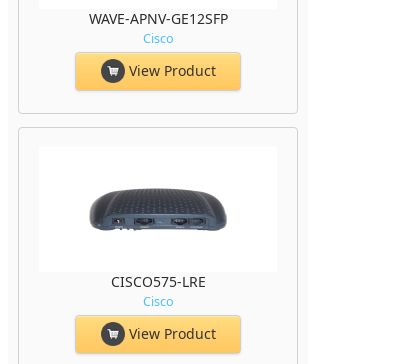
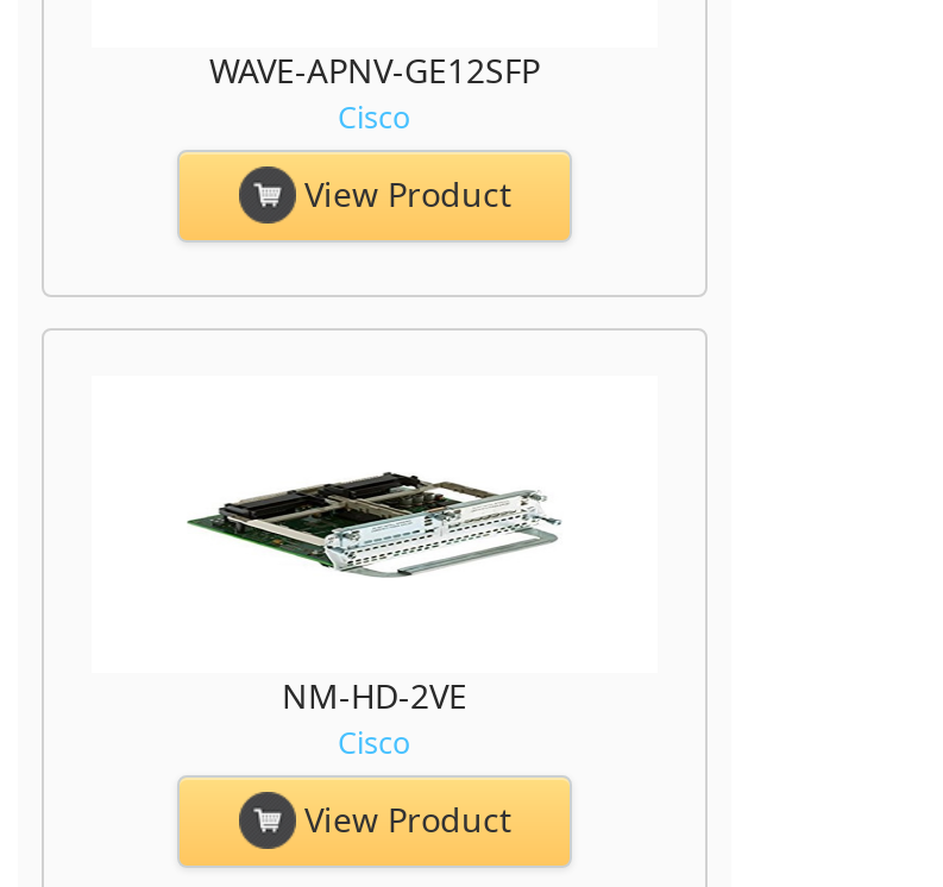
- [image]
+ [image]

- CISCO575-LRE
+ NM-HD-2VE
